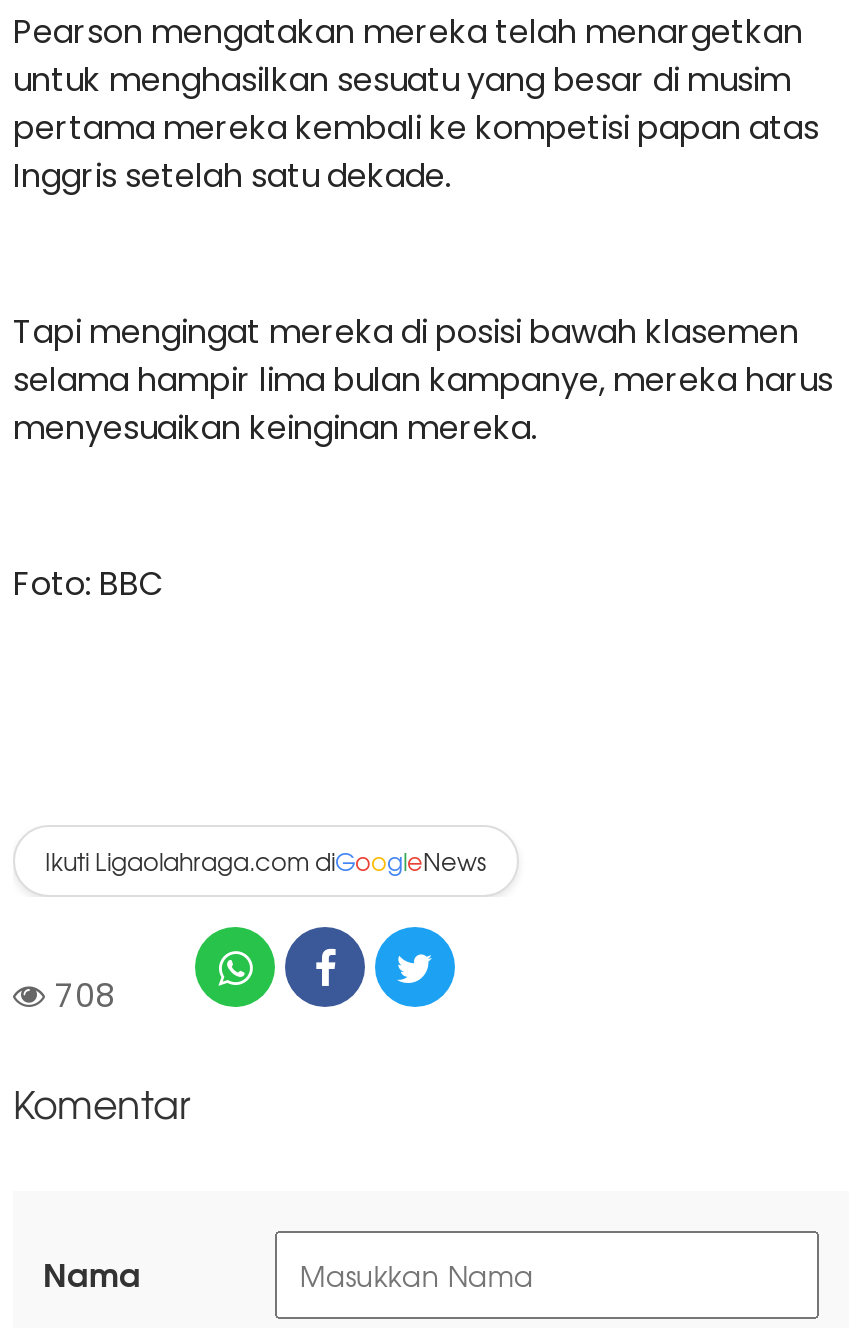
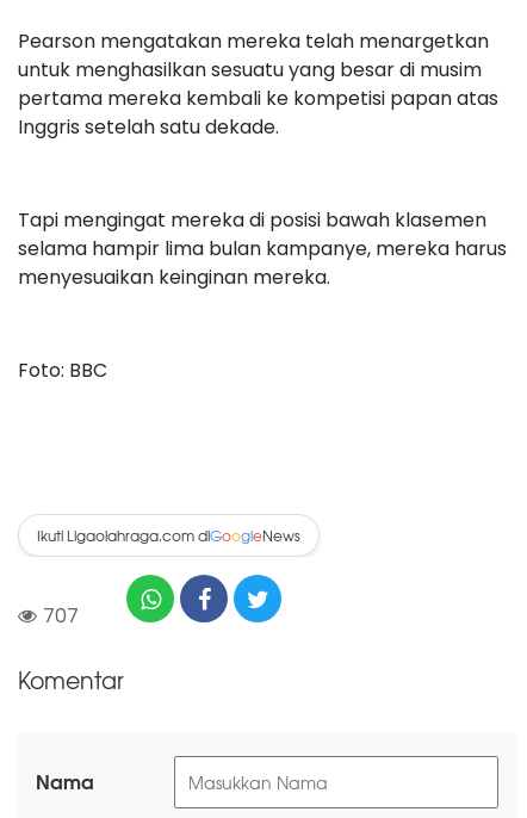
- 708
+ 707
